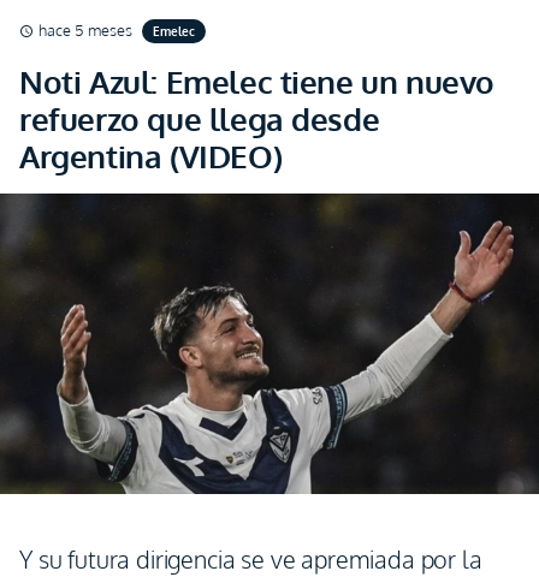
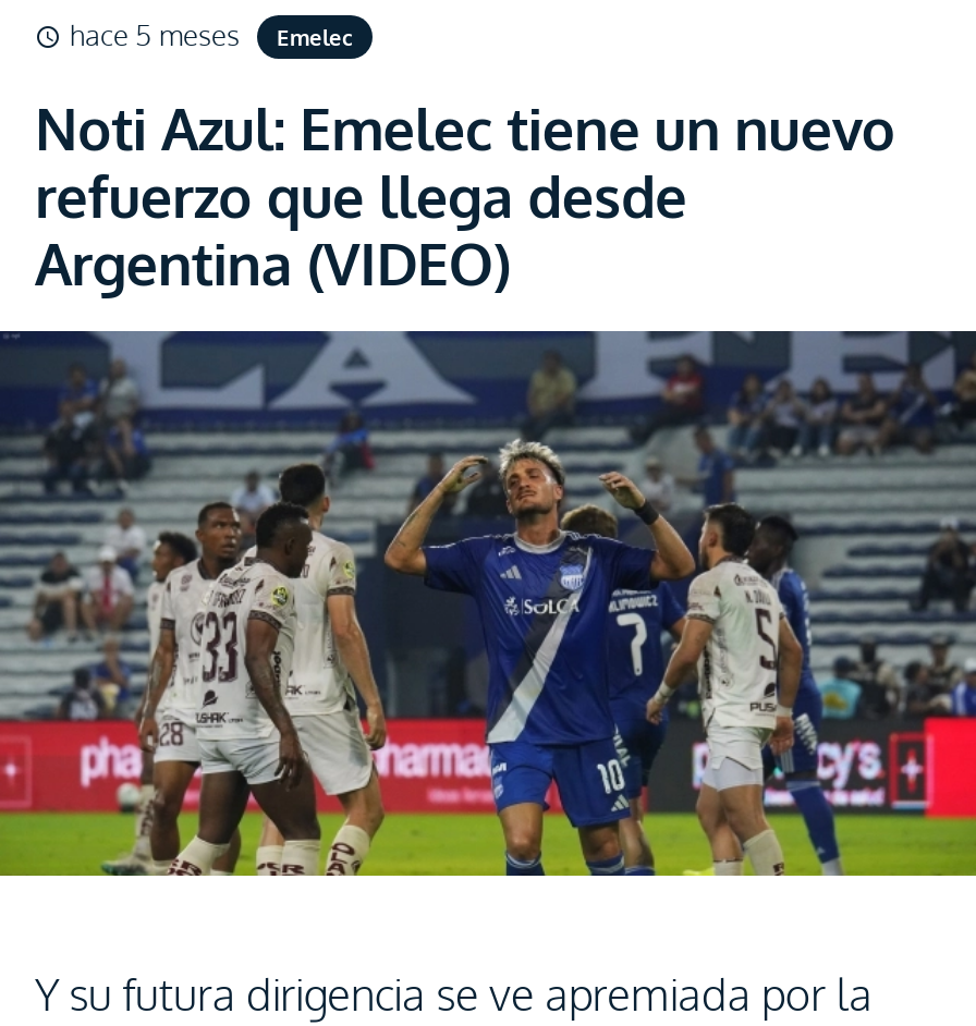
- [image]
+ [image]
